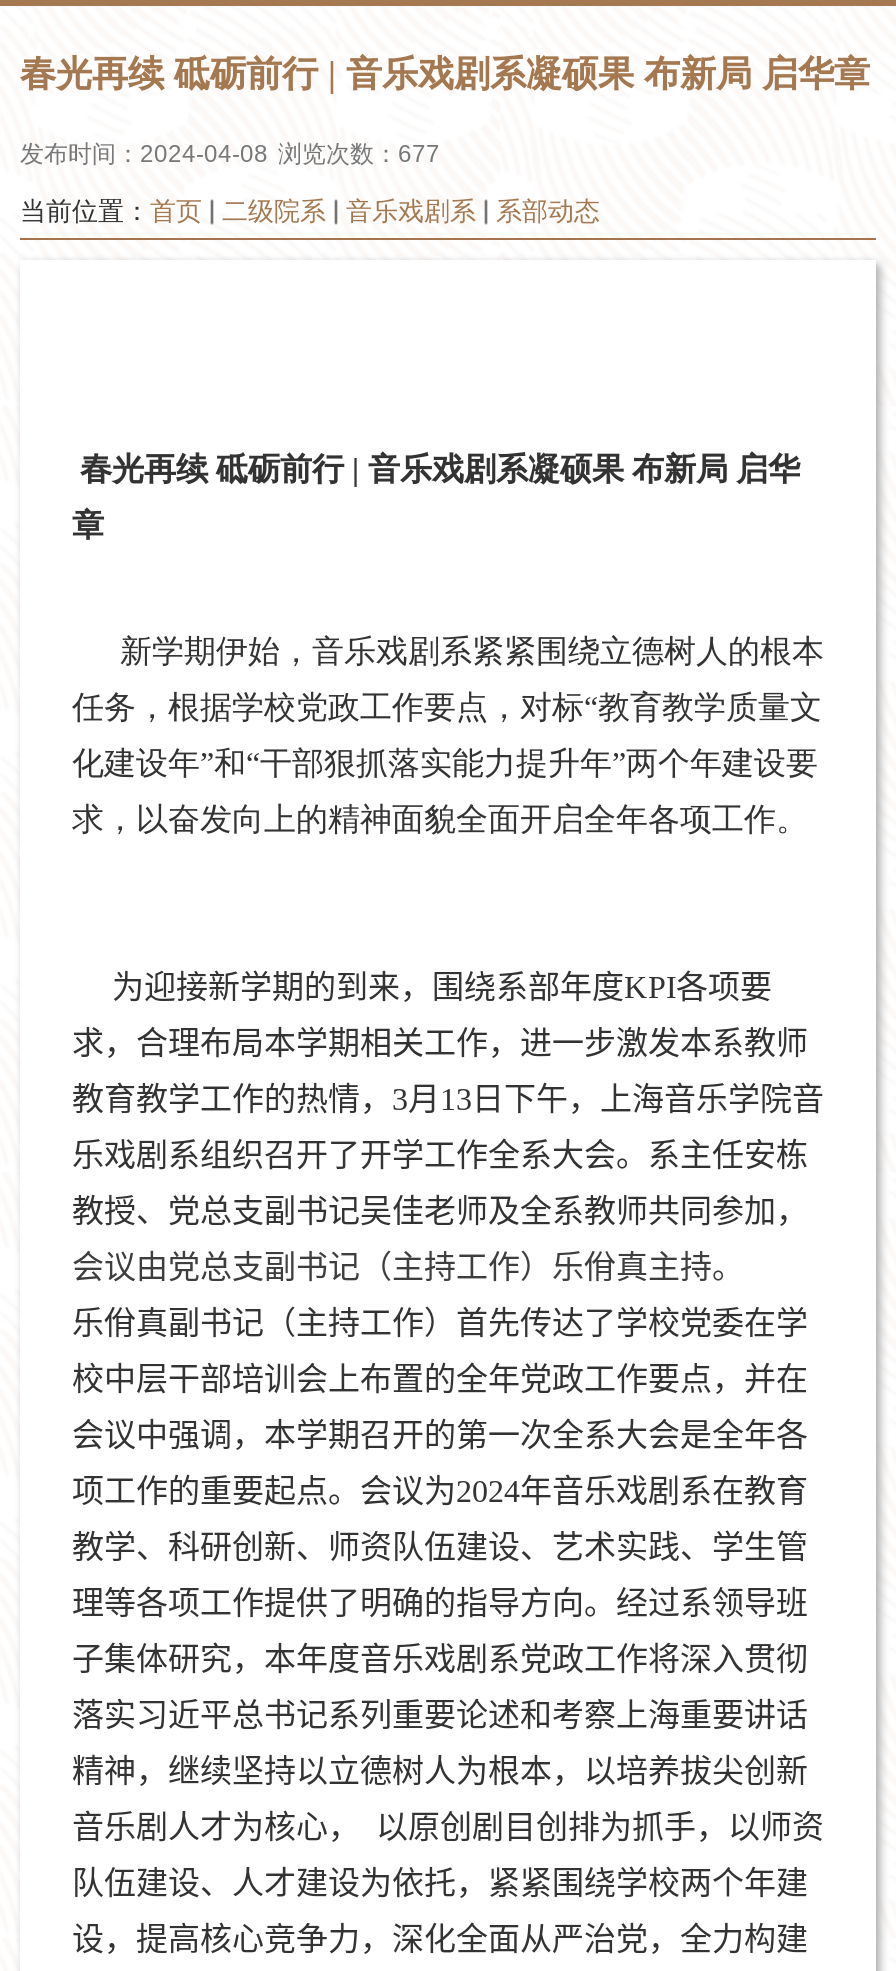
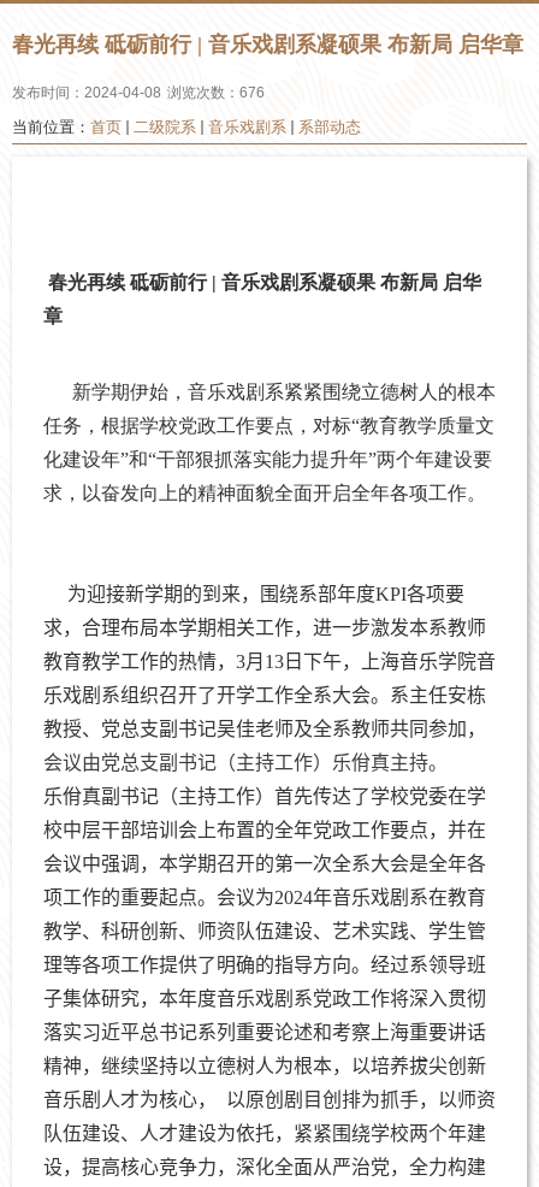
- 发布时间：2024-04-08 浏览次数：677
+ 发布时间：2024-04-08 浏览次数：676
